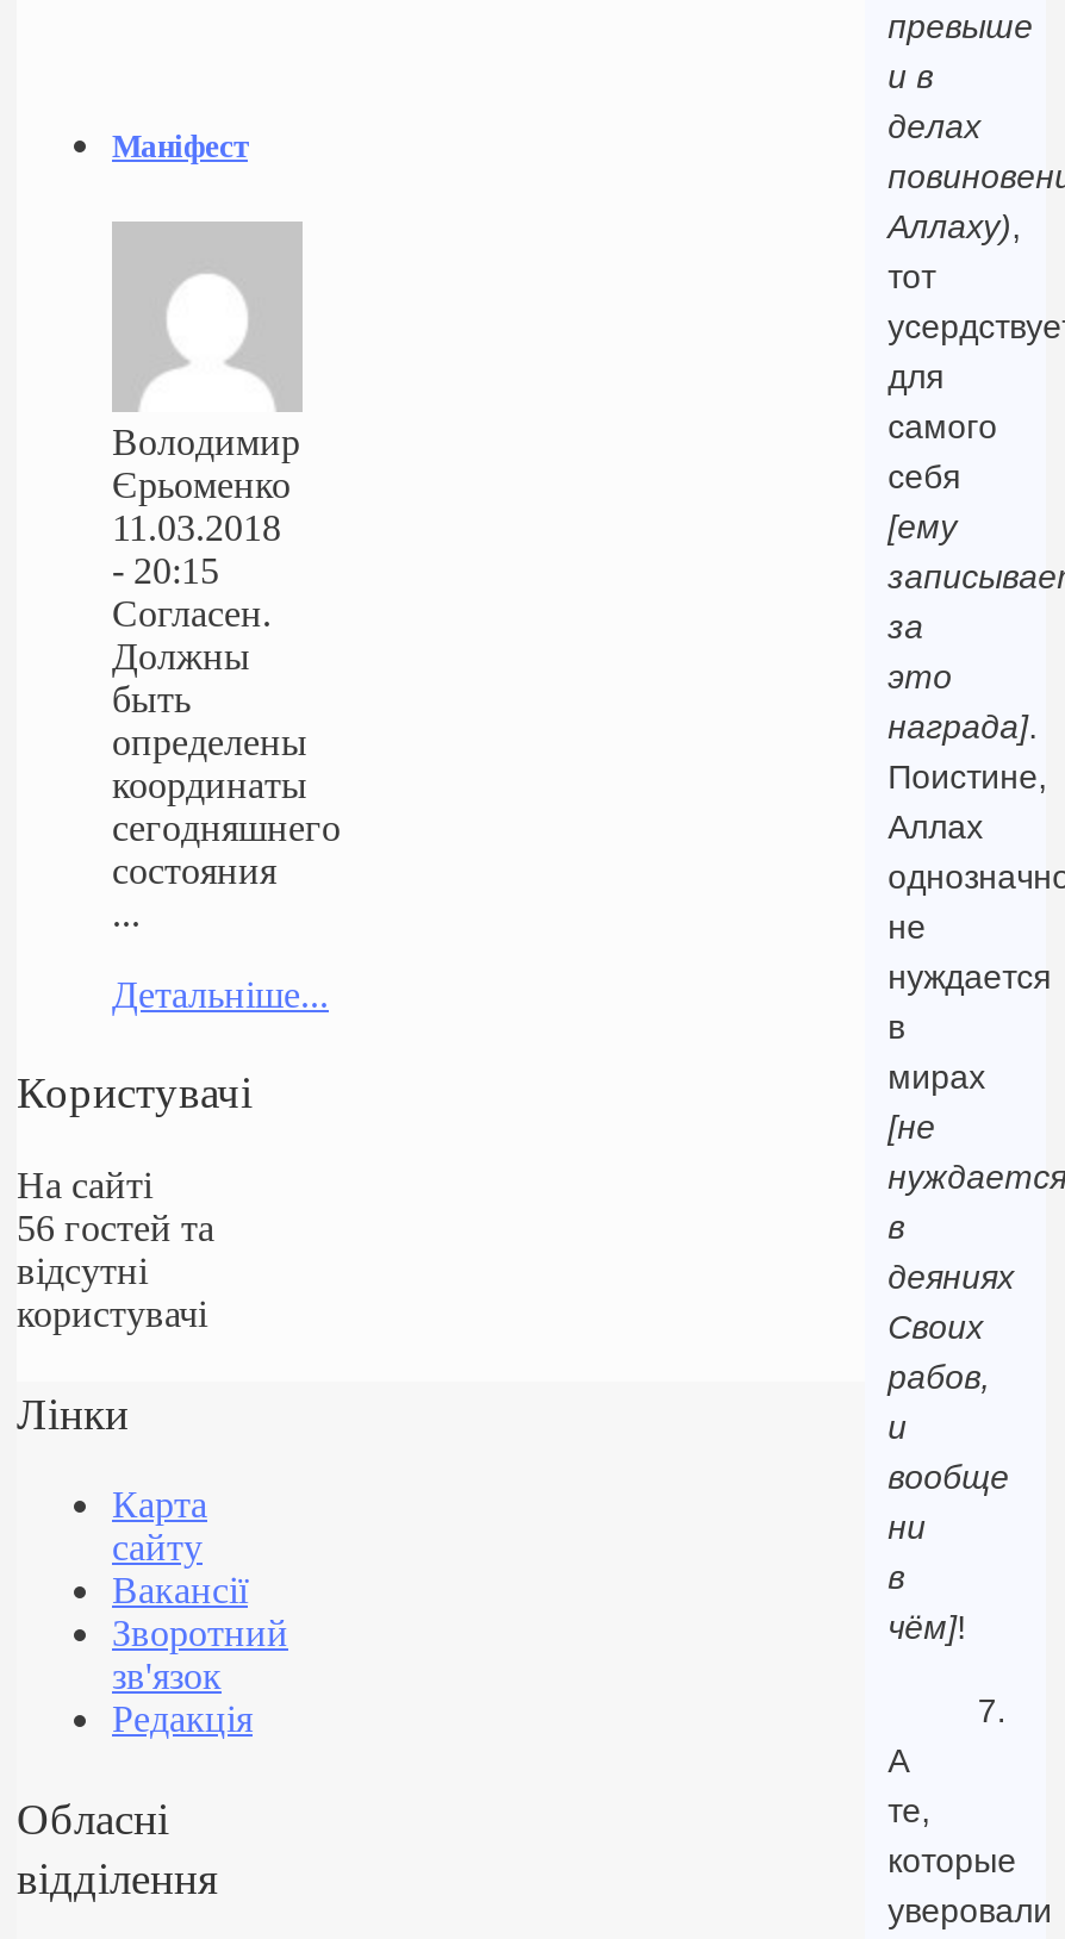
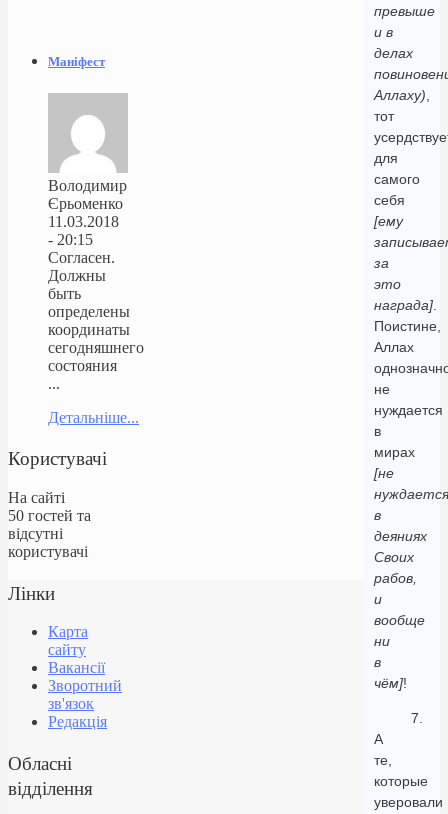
- 56 гостей та
+ 50 гостей та
